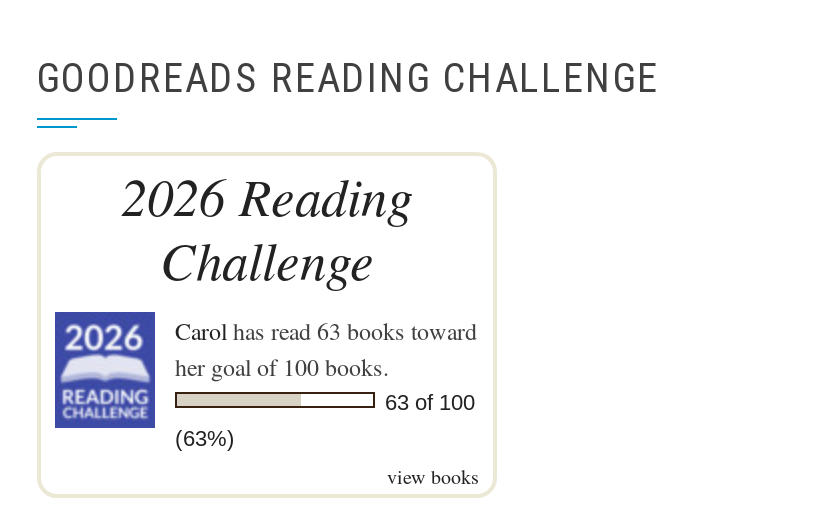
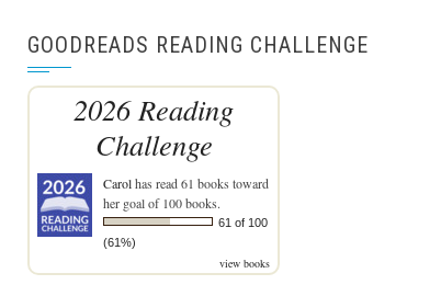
- Carol has read 63 books toward
+ Carol has read 61 books toward

- 63 of 100
+ 61 of 100

- (63%)
+ (61%)
